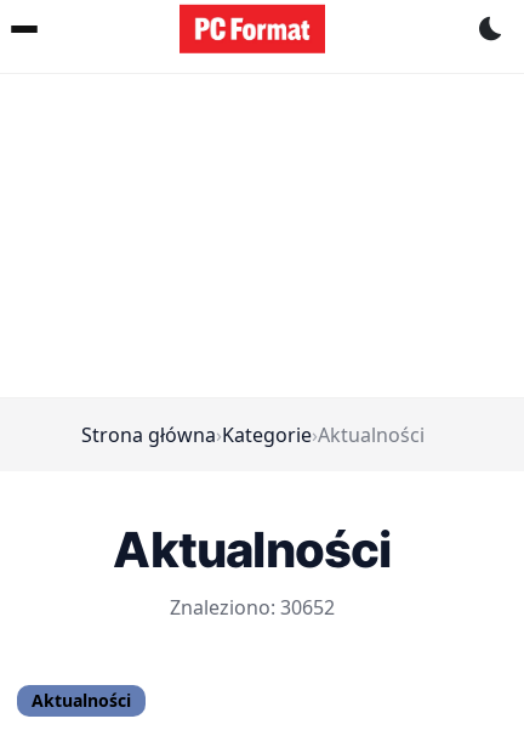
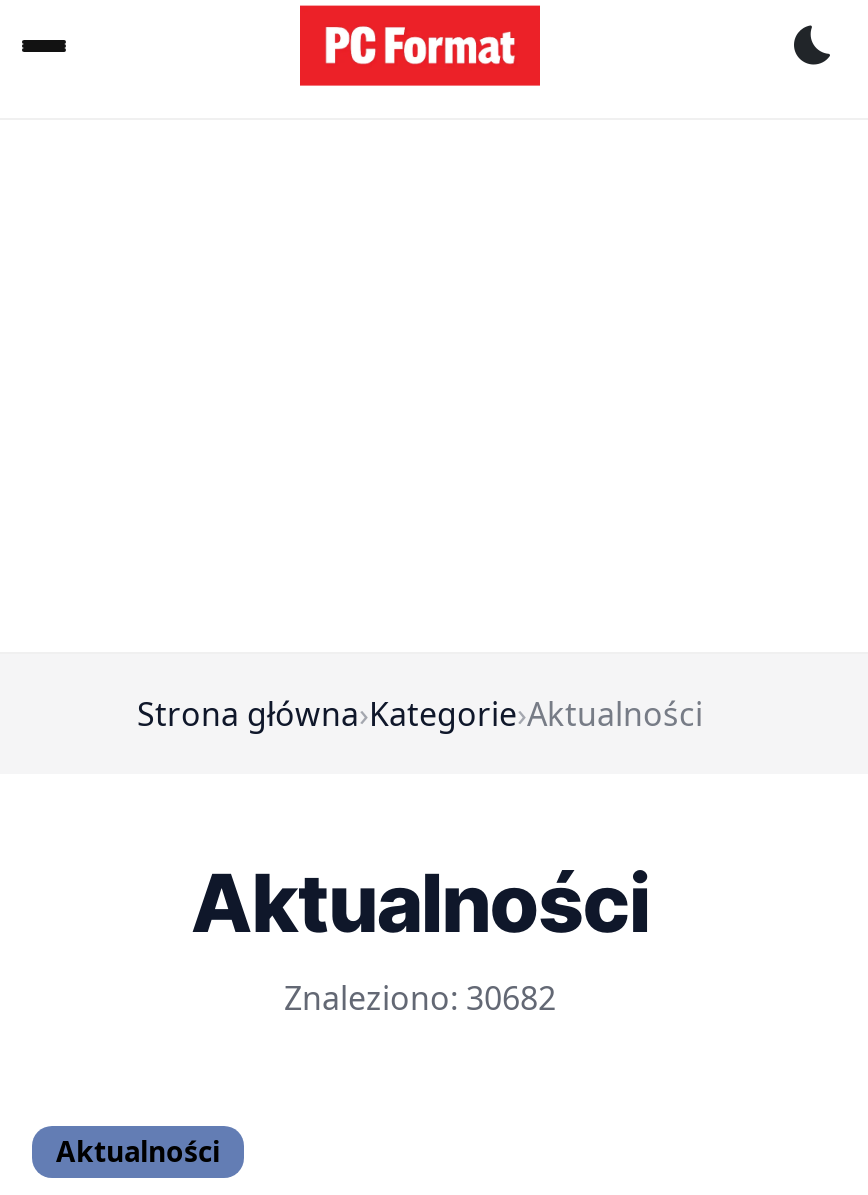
- Znaleziono: 30652
+ Znaleziono: 30682
